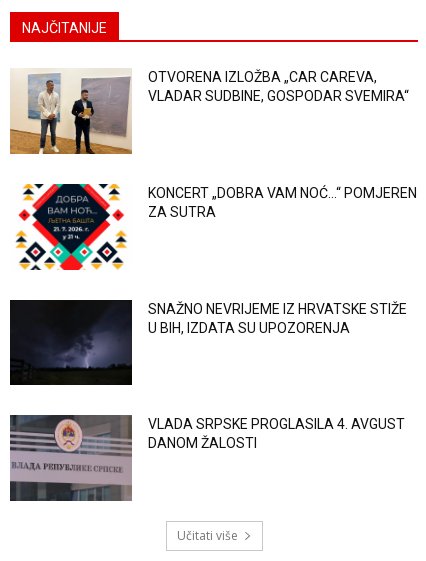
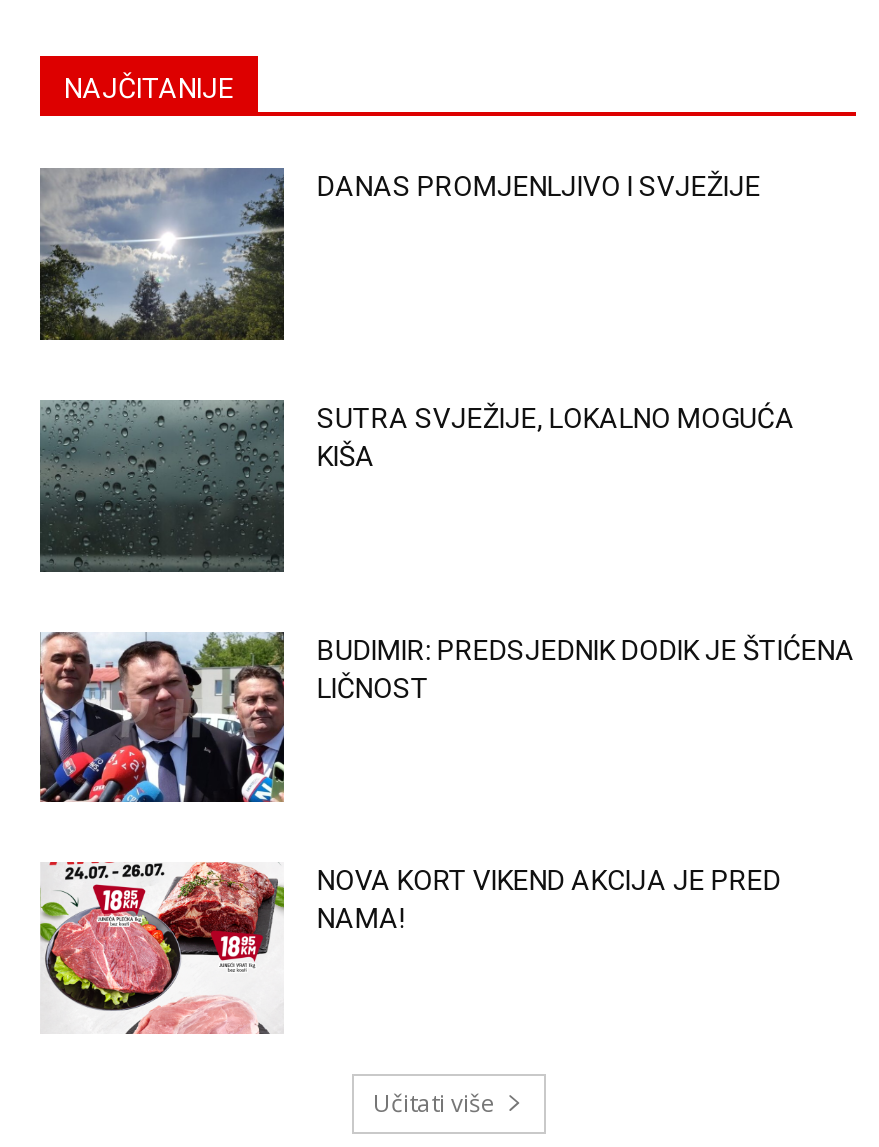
- [image]
- OTVORENA IZLOŽBA „CAR CAREVA,
- VLADAR SUDBINE, GOSPODAR SVEMIRA“
+ [image]
+ DANAS PROMJENLJIVO I SVJEŽIJE

- [image]
- KONCERT „DOBRA VAM NOĆ…“ POMJEREN
- ZA SUTRA
+ [image]
+ SUTRA SVJEŽIJE, LOKALNO MOGUĆA
+ KIŠA

- [image]
- SNAŽNO NEVRIJEME IZ HRVATSKE STIŽE
- U BIH, IZDATA SU UPOZORENJA
+ [image]
+ BUDIMIR: PREDSJEDNIK DODIK JE ŠTIĆENA
+ LIČNOST

- [image]
- VLADA SRPSKE PROGLASILA 4. AVGUST
- DANOM ŽALOSTI
+ [image]
+ NOVA KORT VIKEND AKCIJA JE PRED
+ NAMA!
